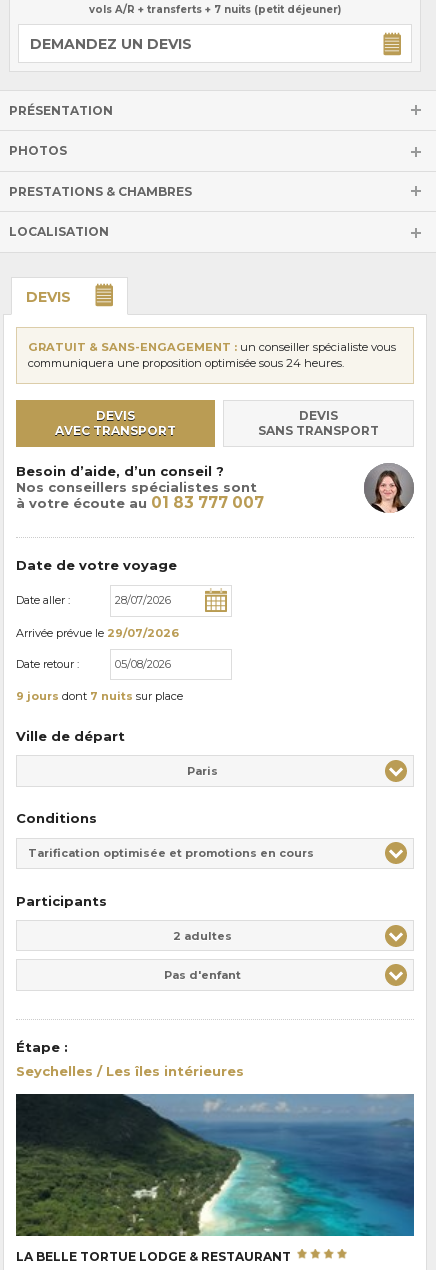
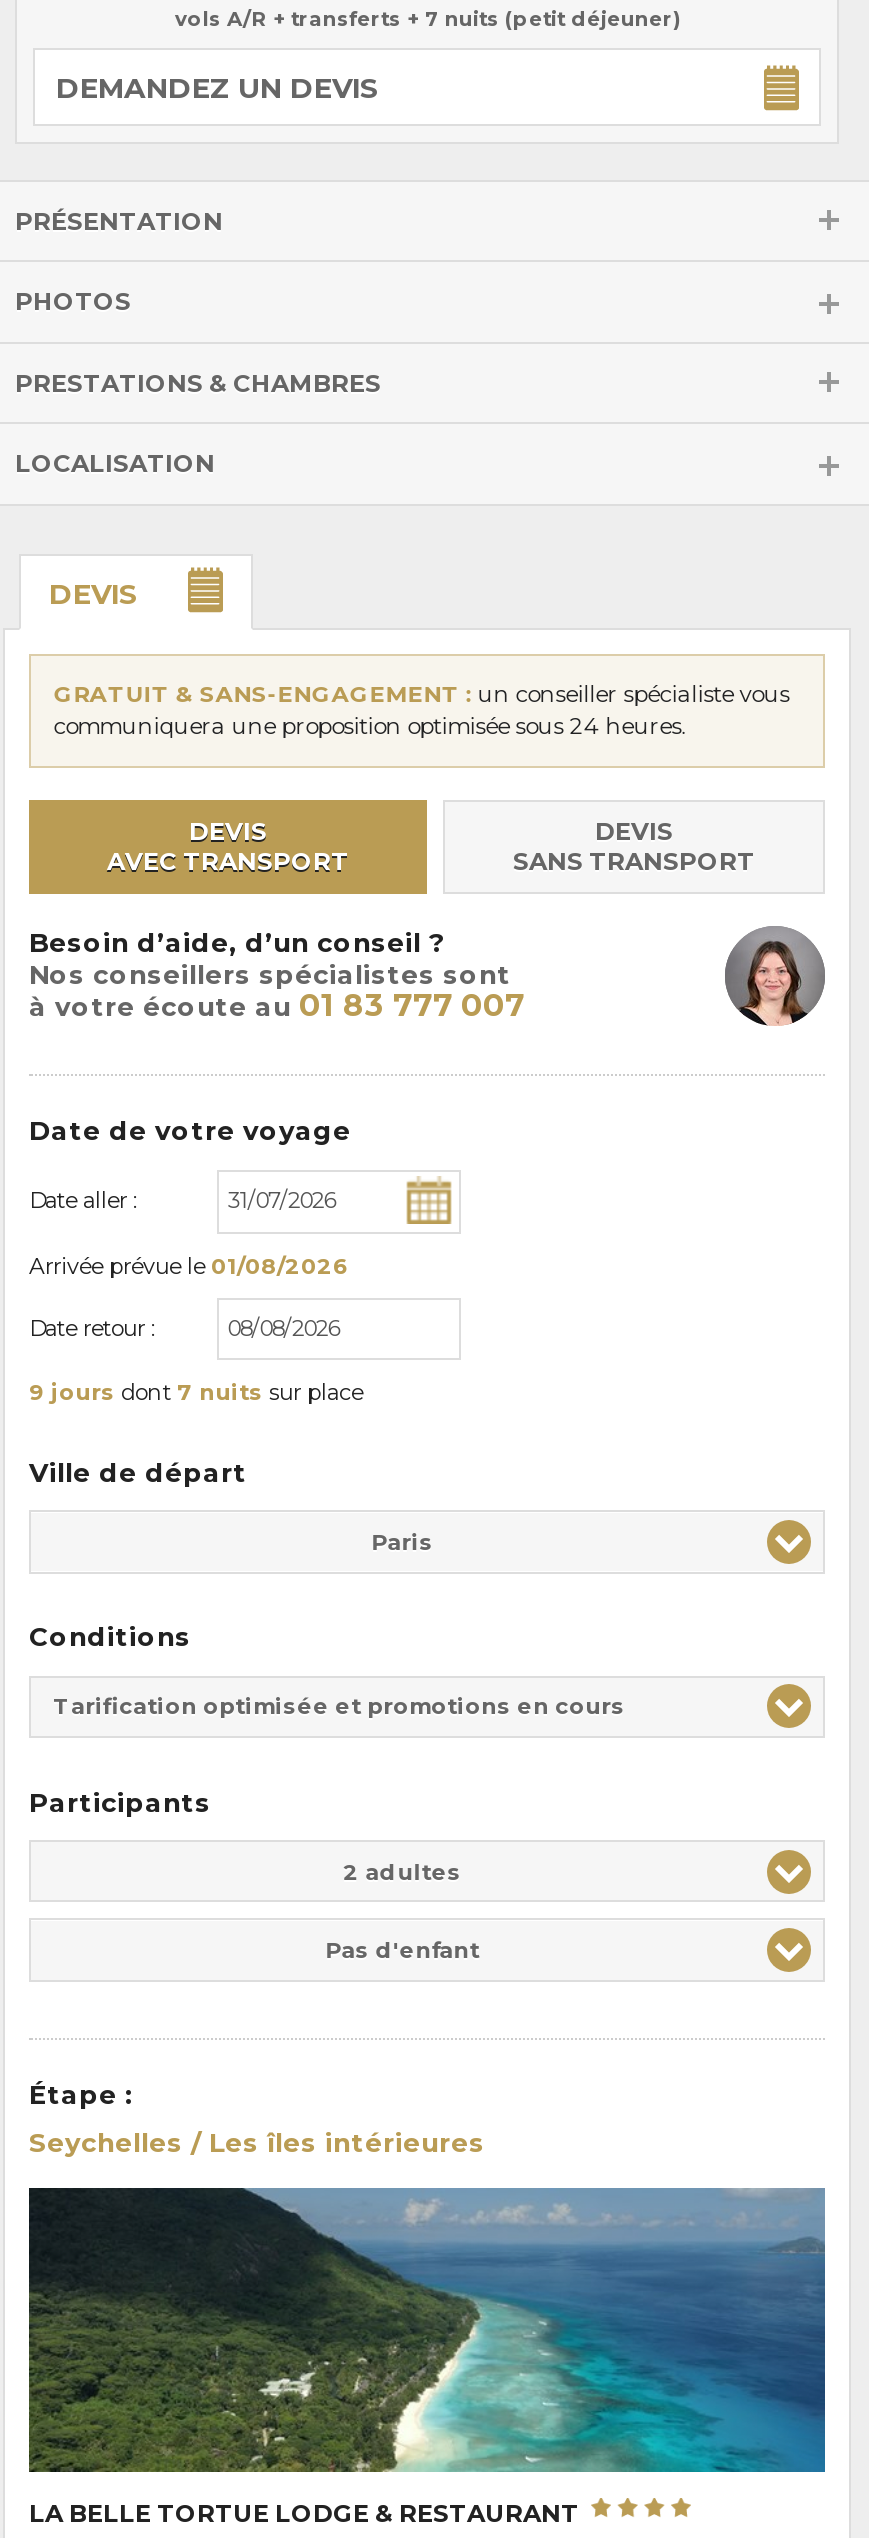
- Arrivée prévue le 29/07/2026
+ Arrivée prévue le 01/08/2026
